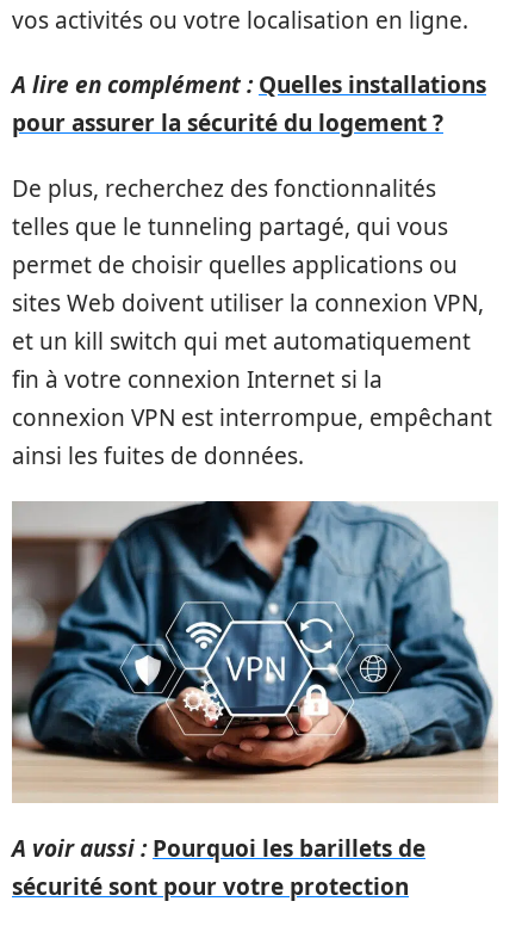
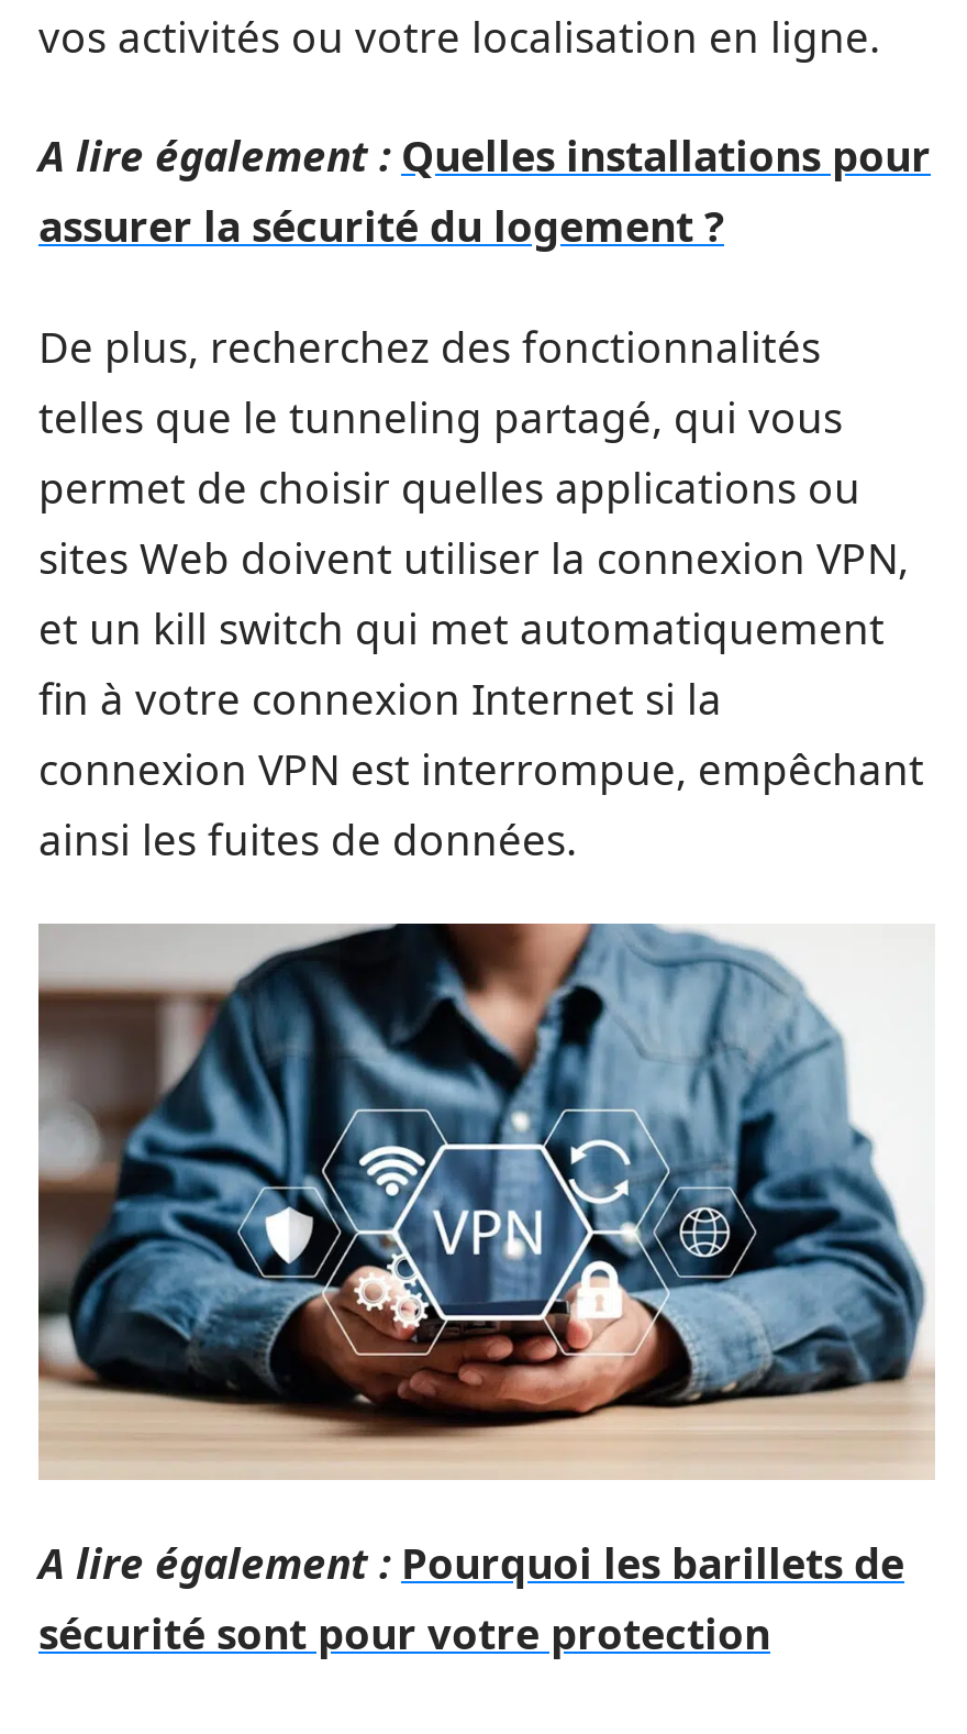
- A lire en complément : Quelles installations
- pour assurer la sécurité du logement ?
+ A lire également : Quelles installations pour
+ assurer la sécurité du logement ?

- A voir aussi : Pourquoi les barillets de
+ A lire également : Pourquoi les barillets de
